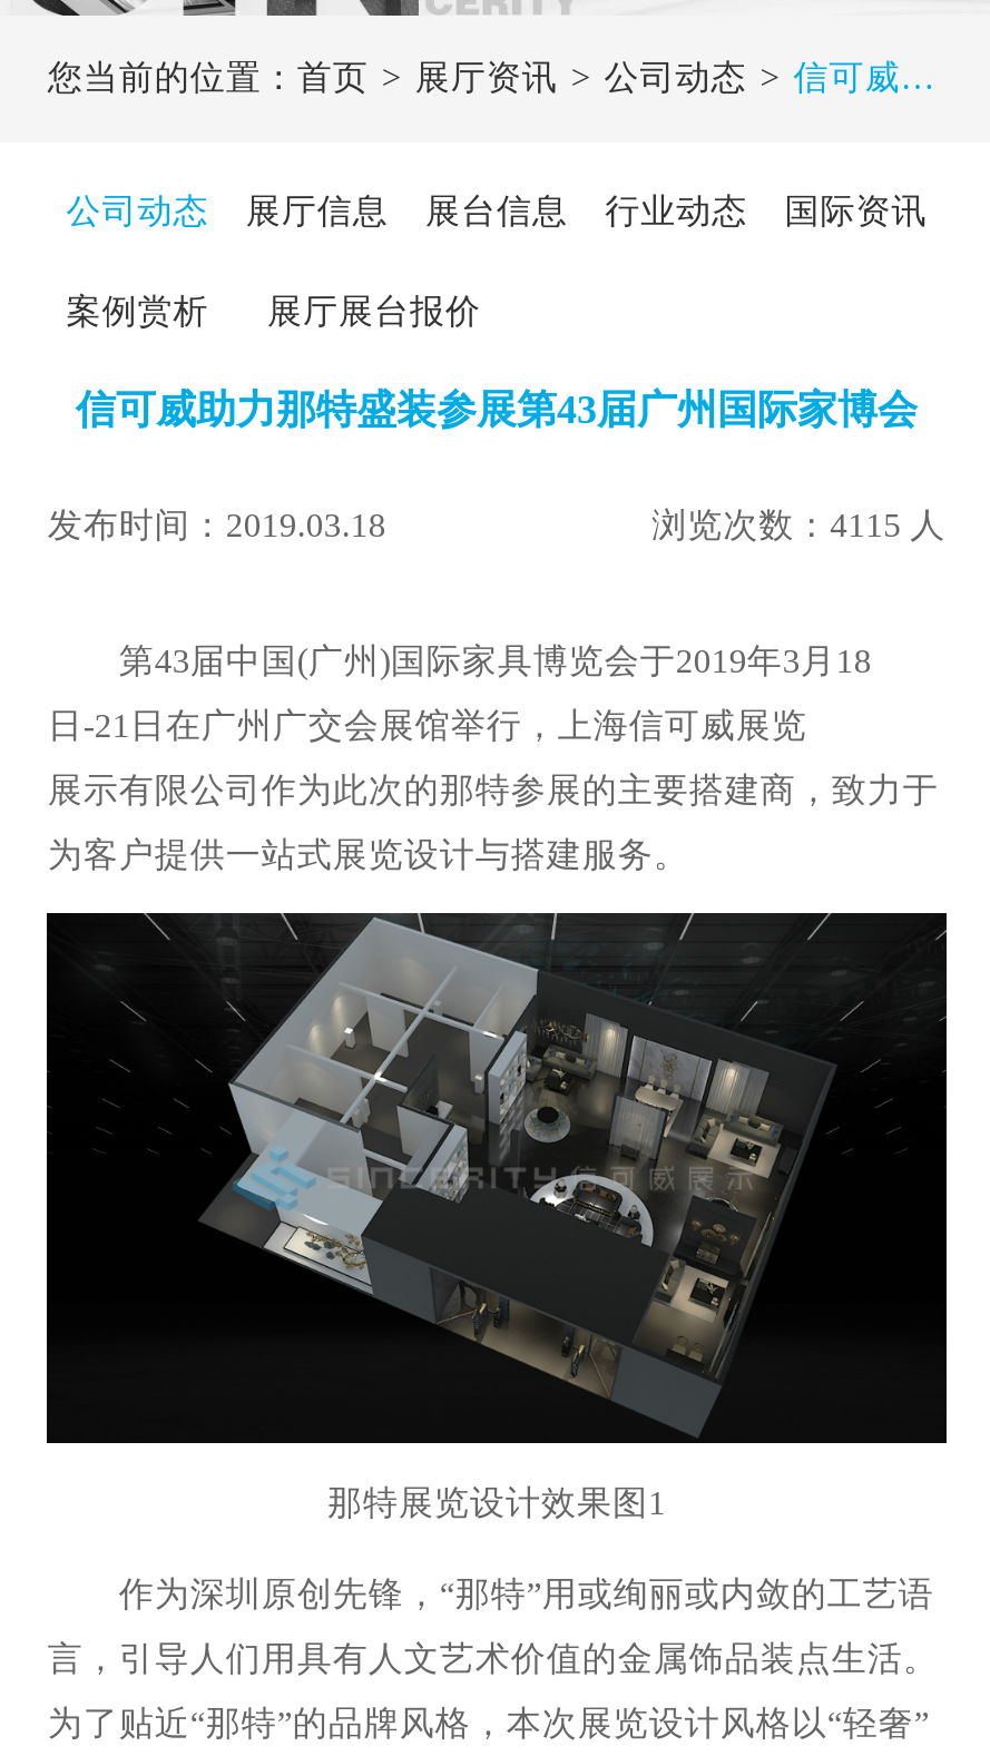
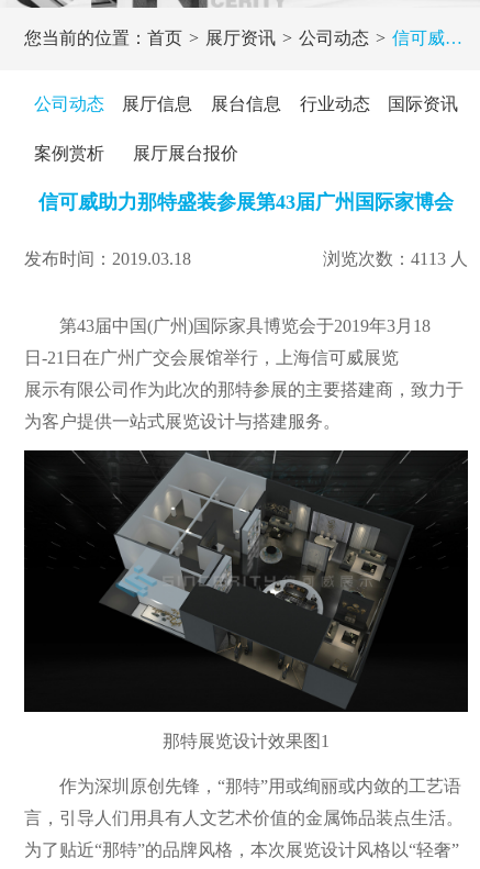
- 浏览次数：4115 人
+ 浏览次数：4113 人
